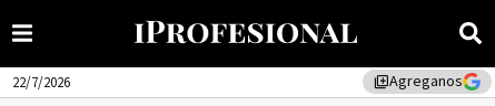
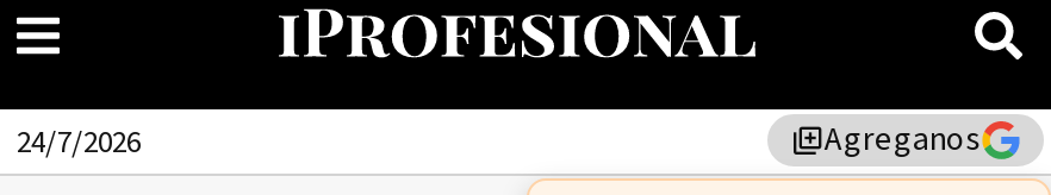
- 22/7/2026
+ 24/7/2026
